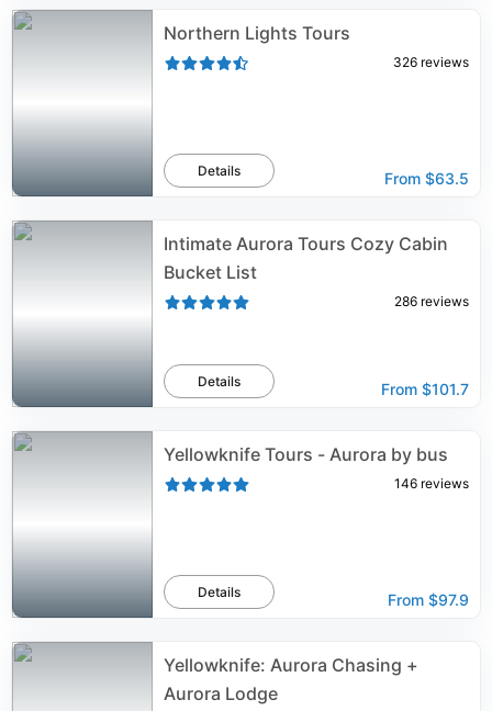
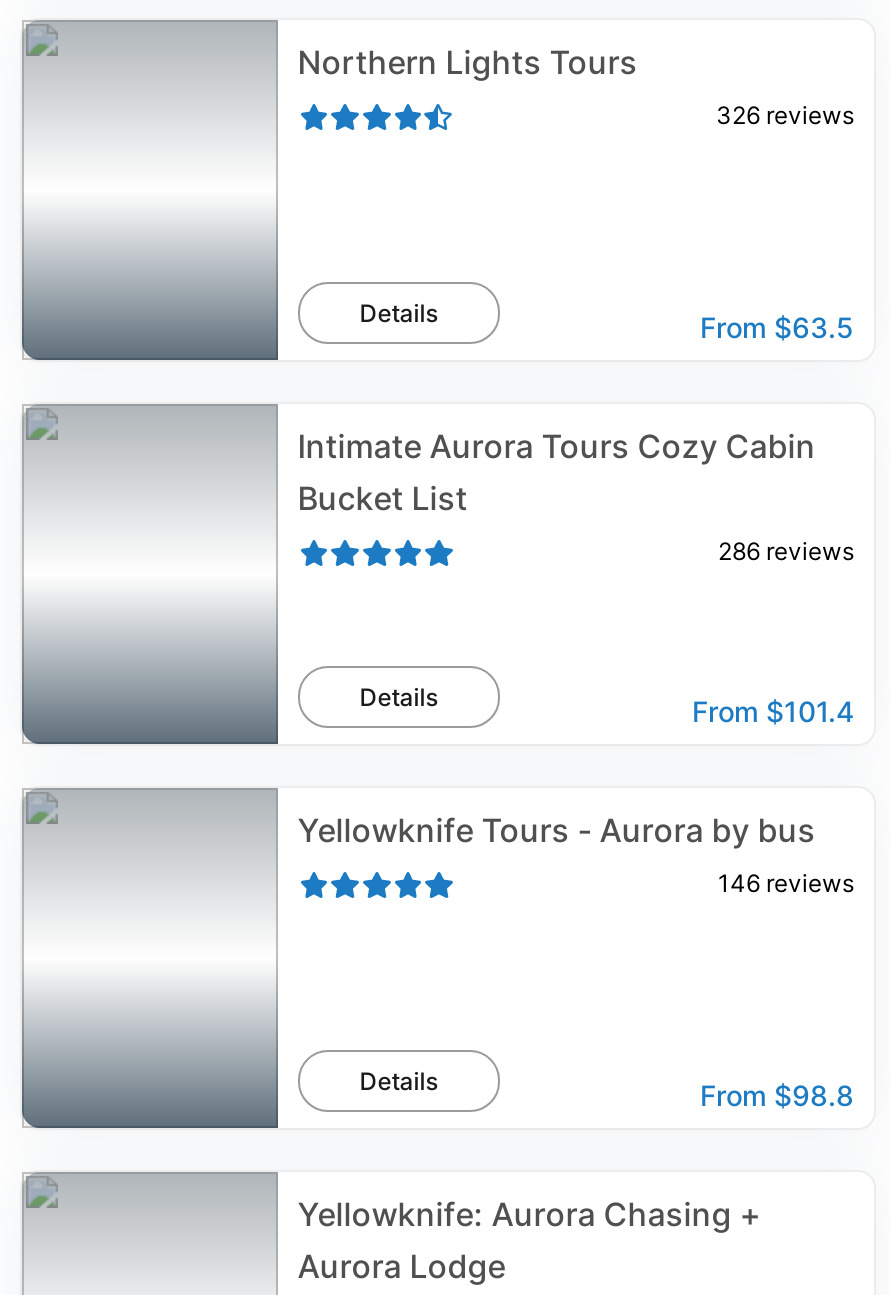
- From $101.7
+ From $101.4

- From $97.9
+ From $98.8
